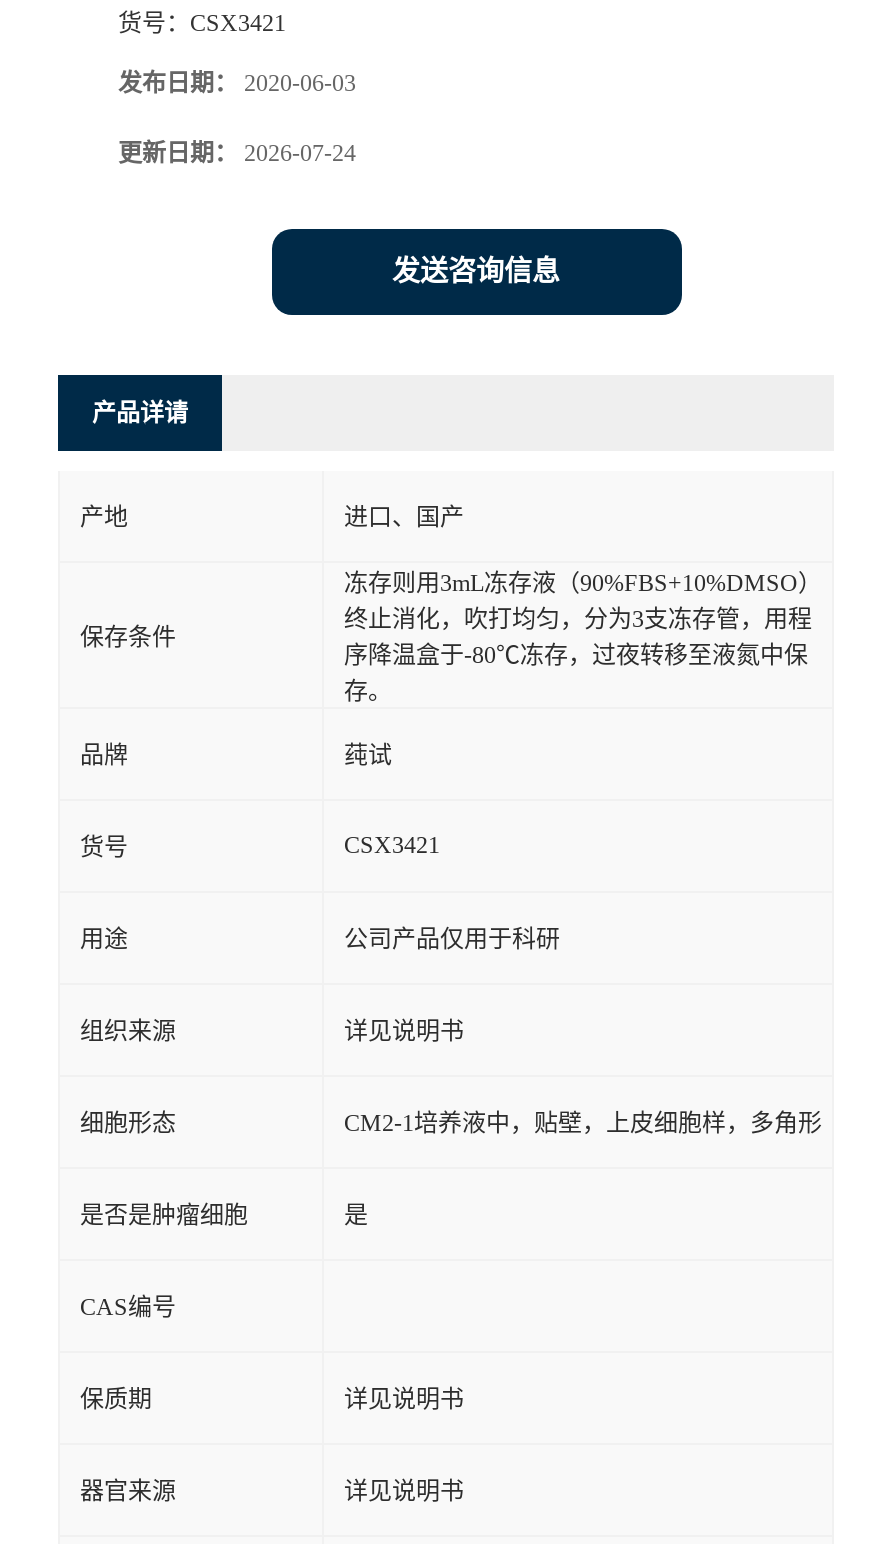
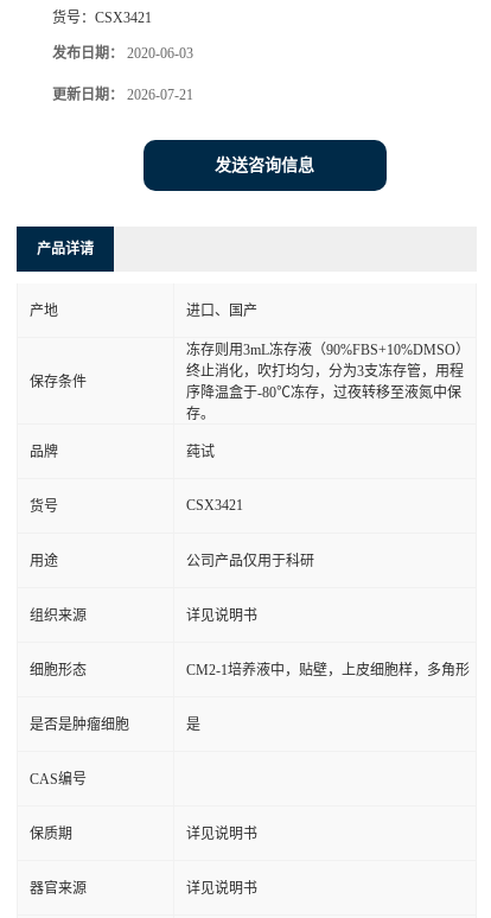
- 更新日期：2026-07-24
+ 更新日期：2026-07-21
